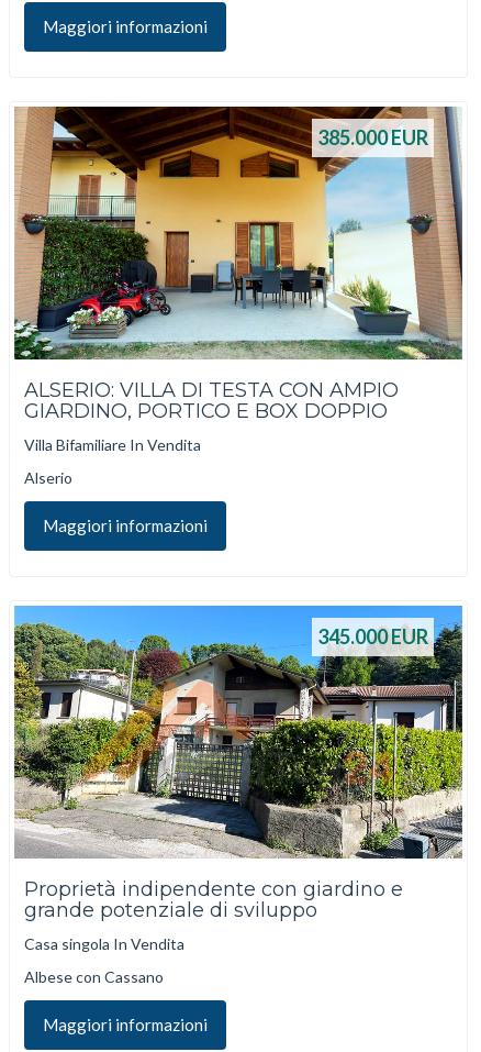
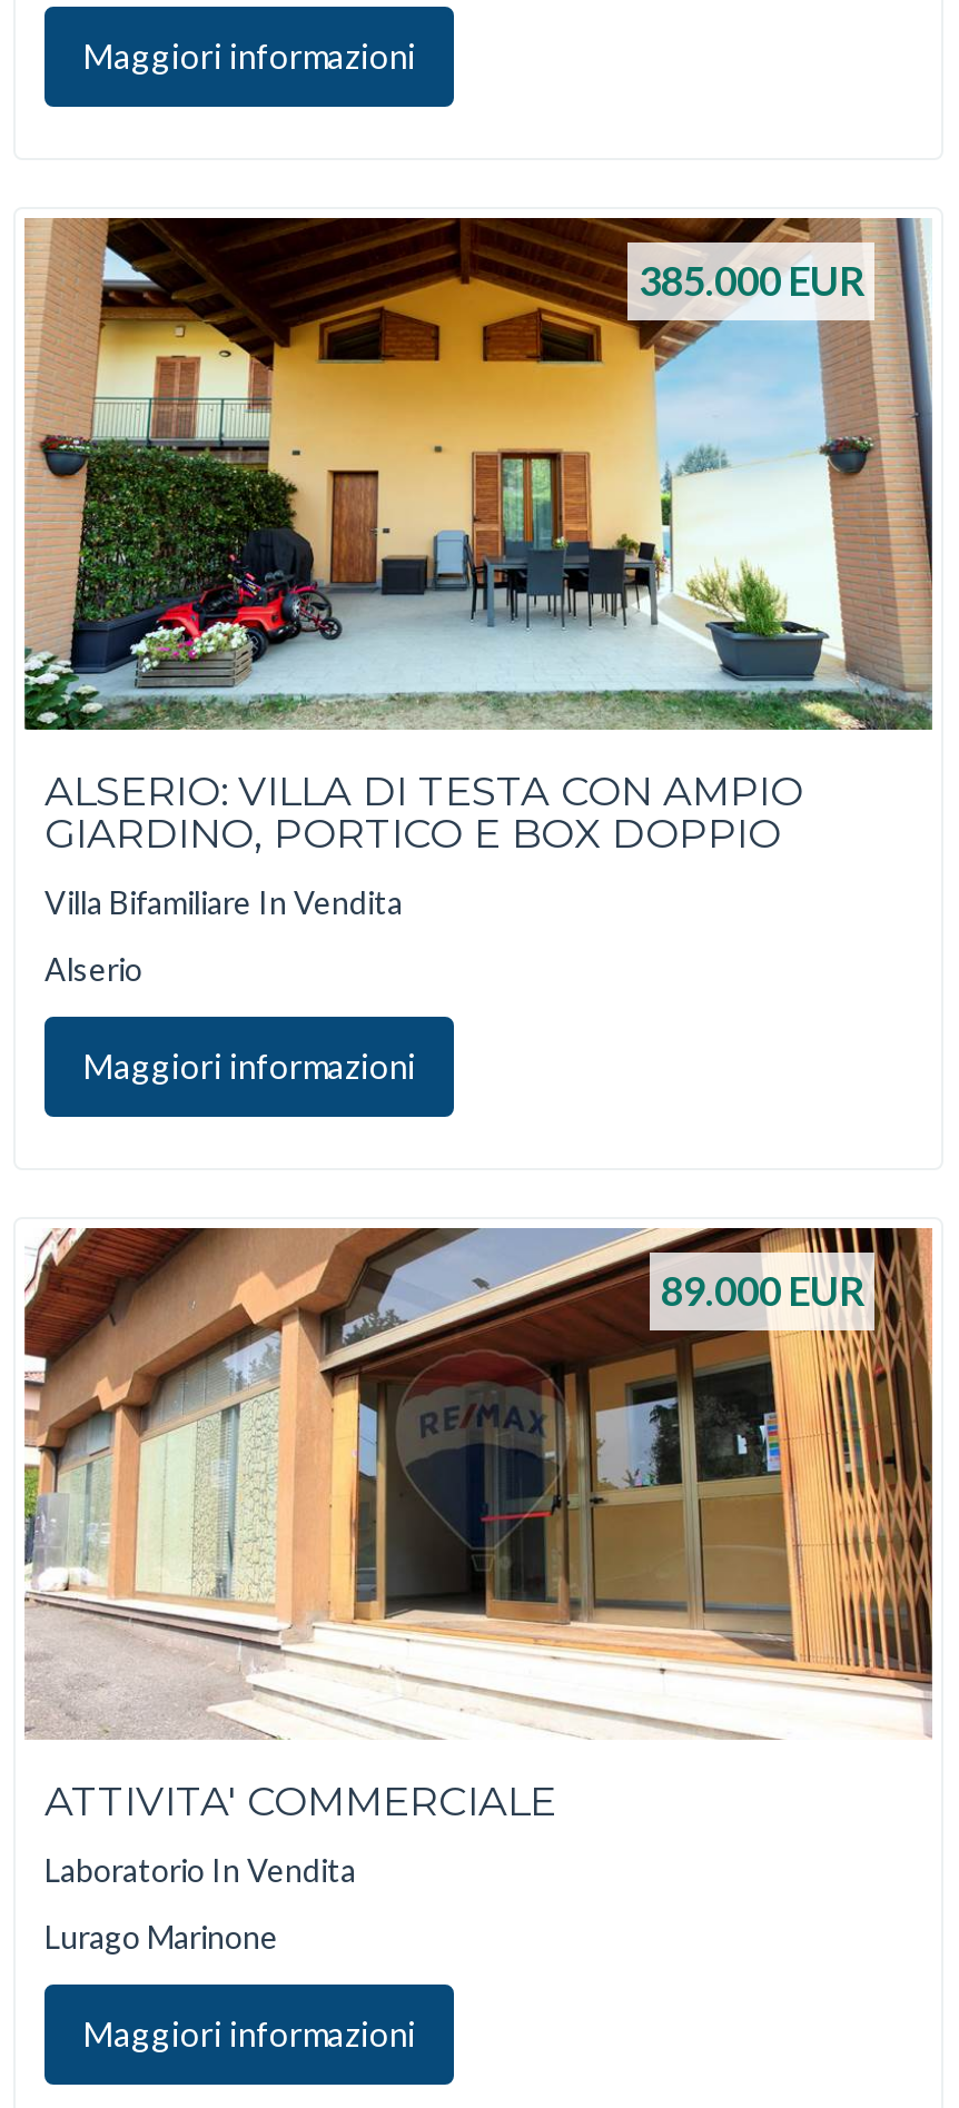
- [image]
- 345.000 EUR
+ [image]
+ 89.000 EUR

- Proprietà indipendente con giardino e
- grande potenziale di sviluppo
+ ATTIVITA' COMMERCIALE

- Casa singola In Vendita
+ Laboratorio In Vendita

- Albese con Cassano
+ Lurago Marinone
